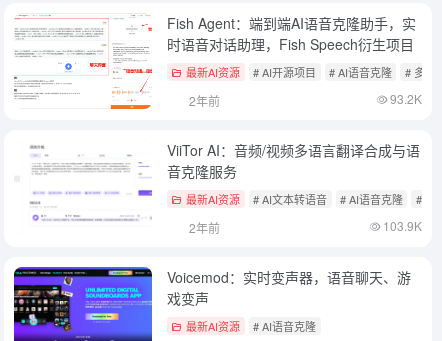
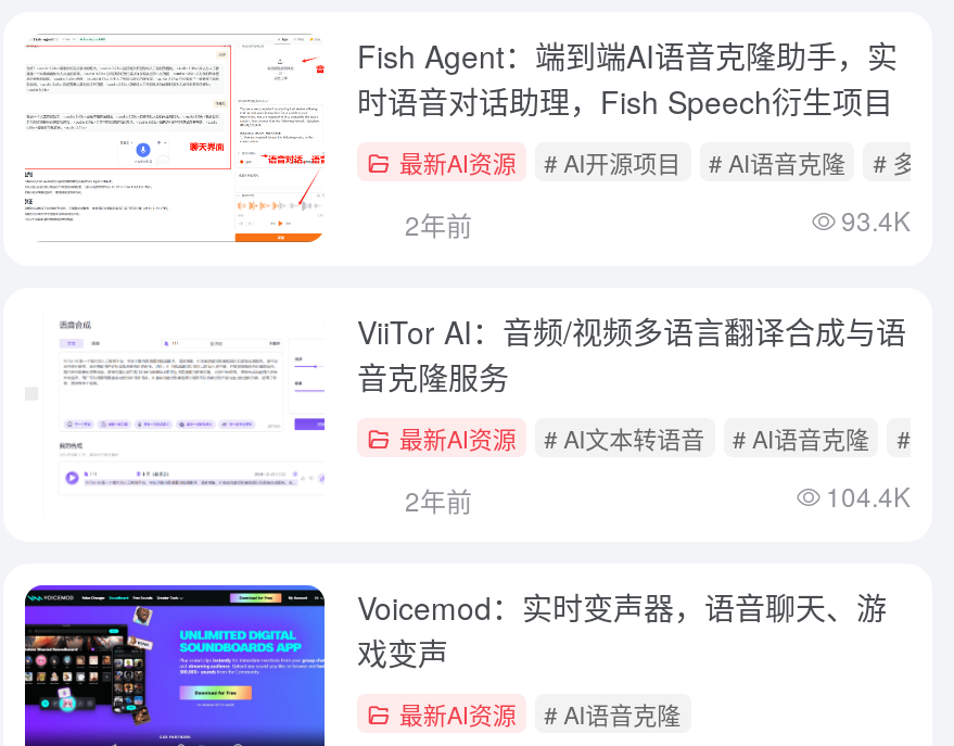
- 93.2K
+ 93.4K

- 103.9K
+ 104.4K
